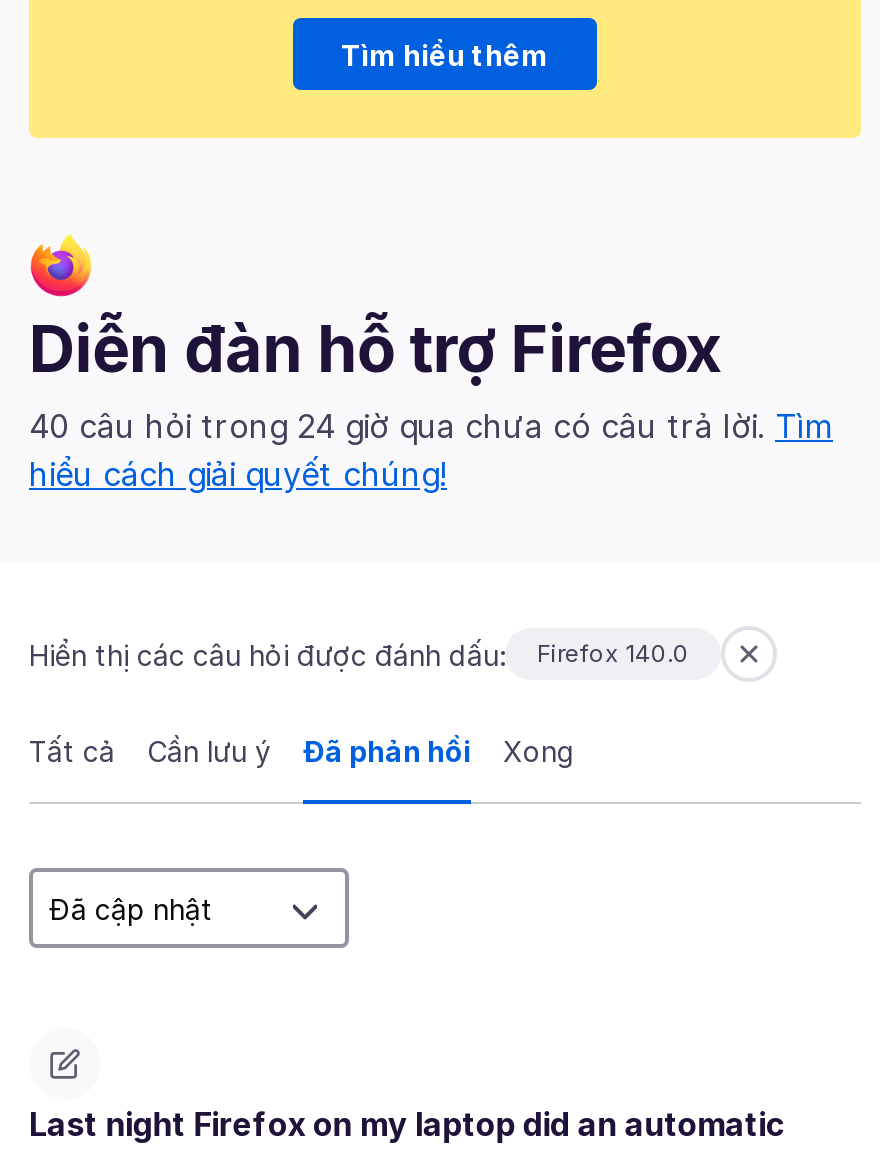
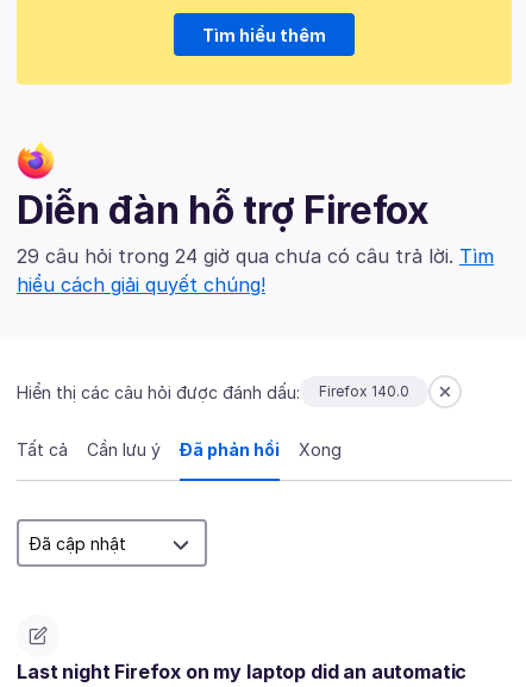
- 40 câu hỏi trong 24 giờ qua chưa có câu trả lời. Tìm
+ 29 câu hỏi trong 24 giờ qua chưa có câu trả lời. Tìm
